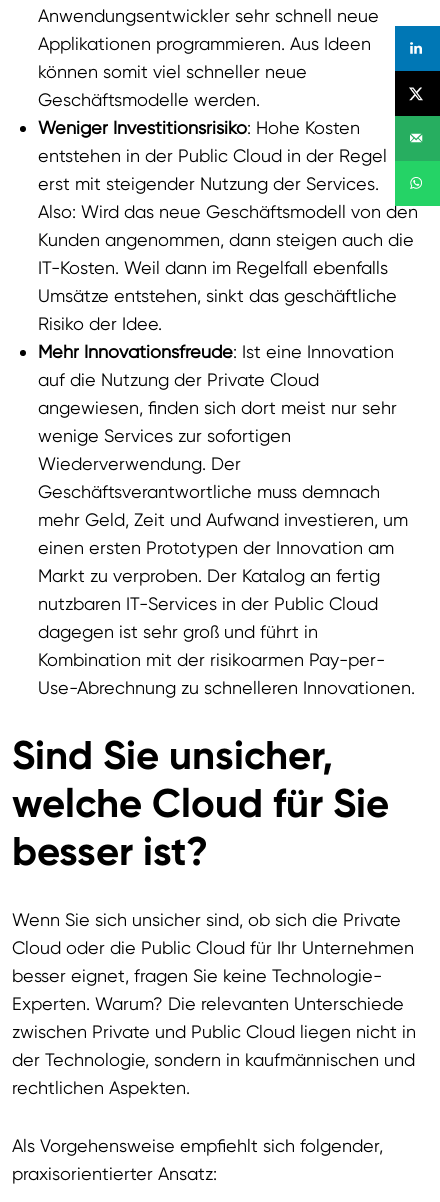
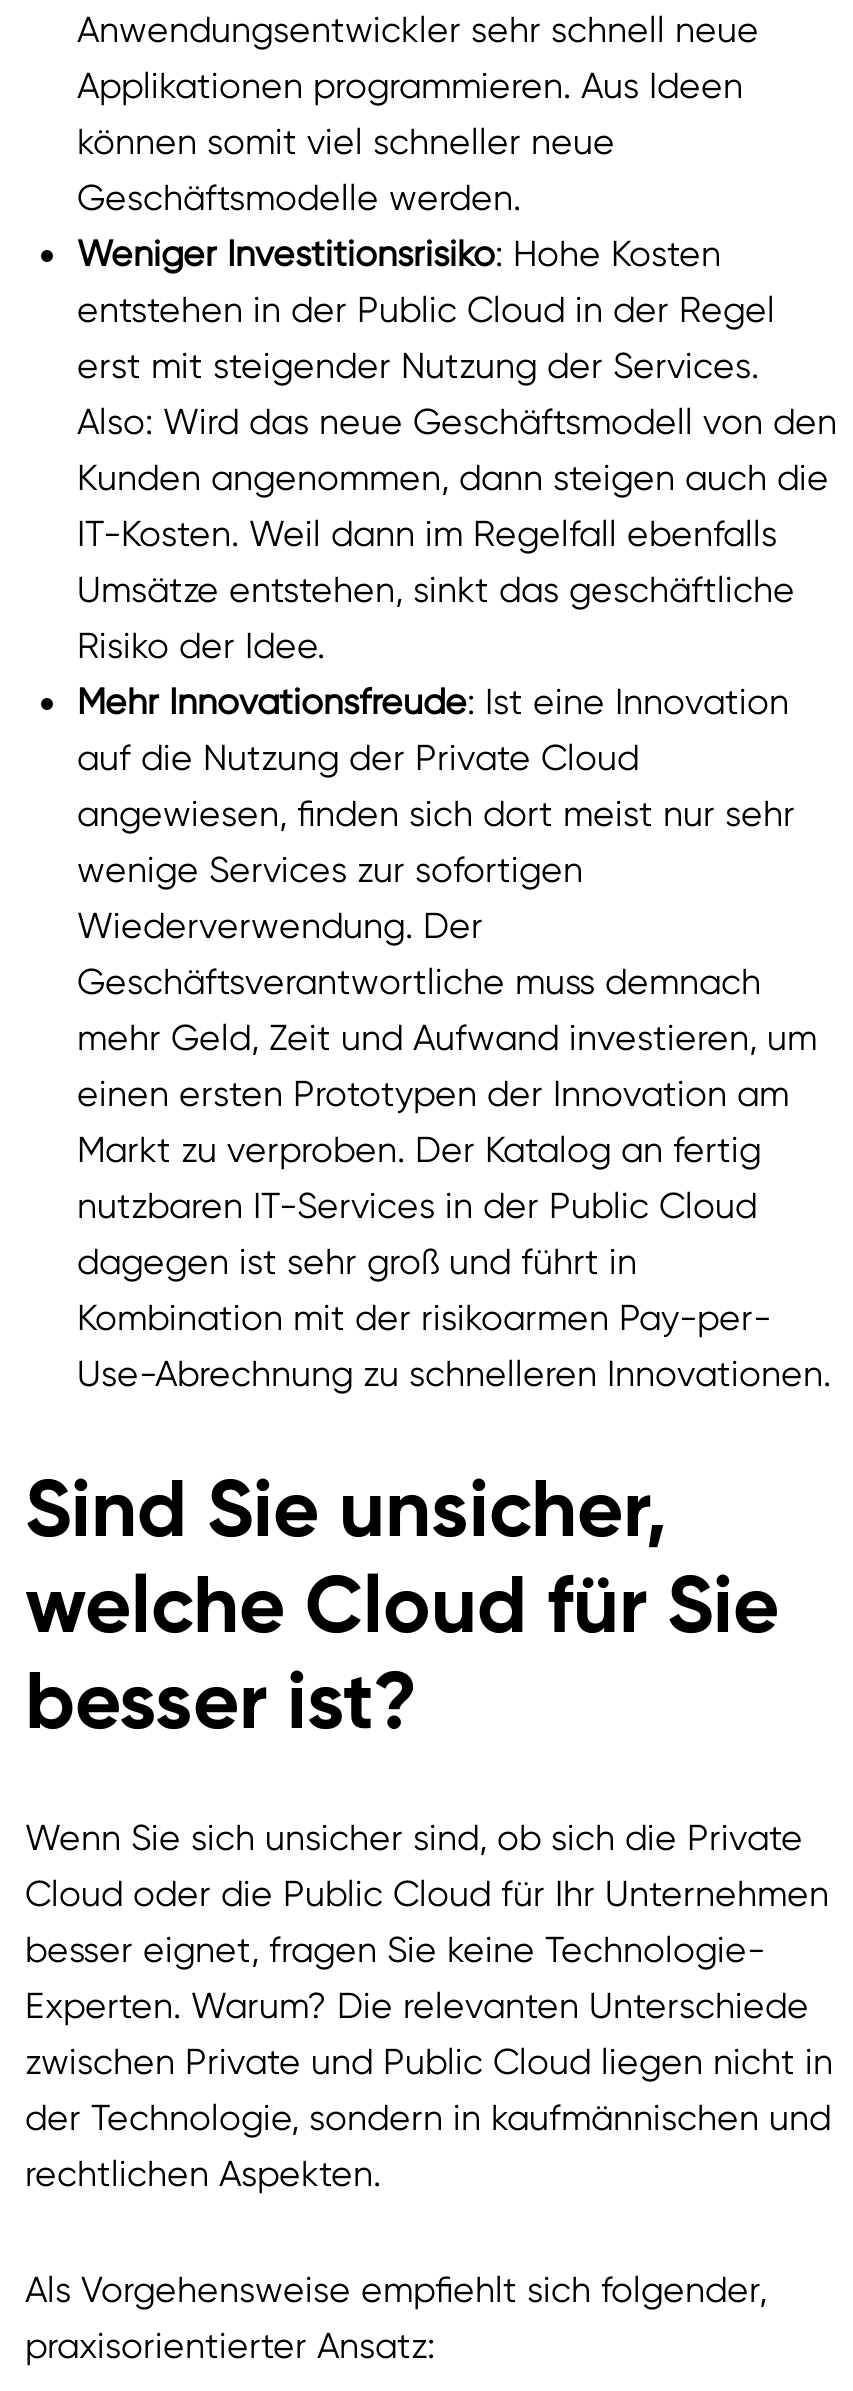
- [image]
